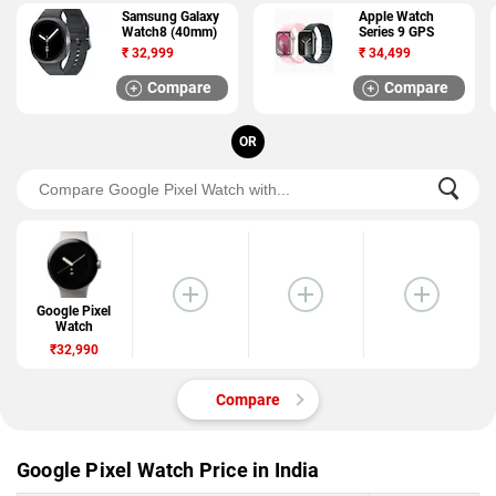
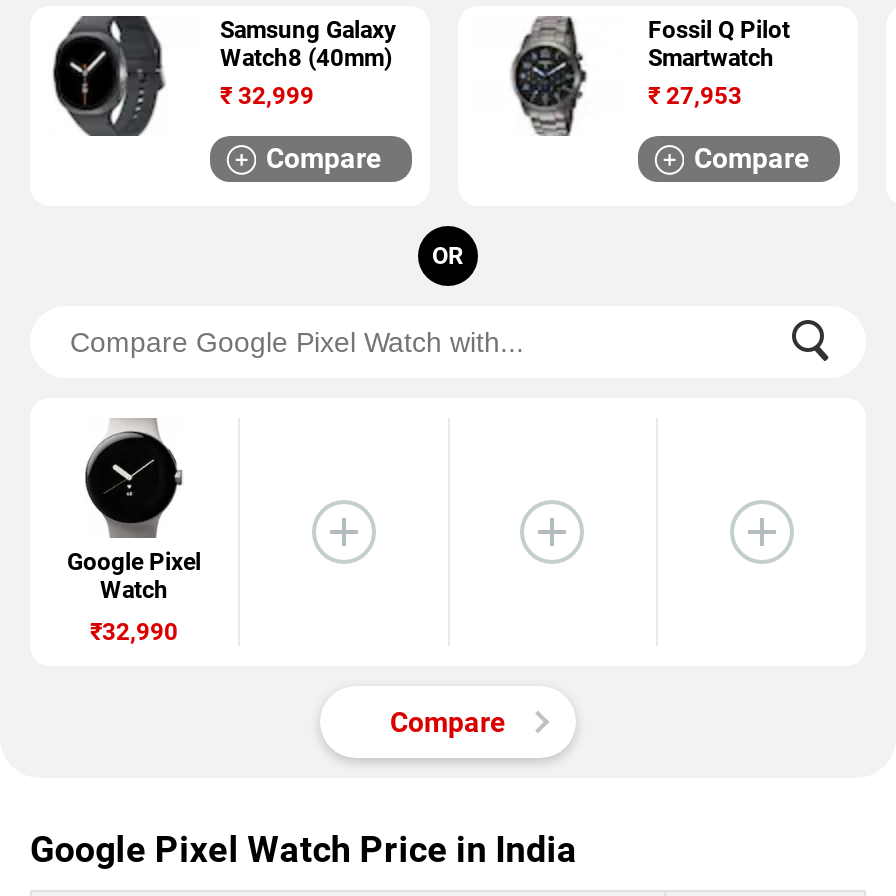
- [image]
- Apple Watch
- Series 9 GPS
- ₹34,499
+ [image]
+ Fossil Q Pilot
+ Smartwatch
+ ₹27,953
